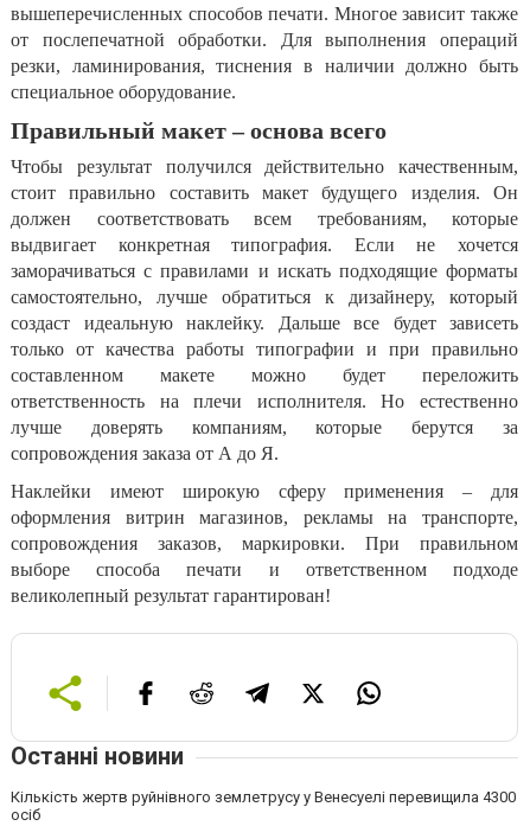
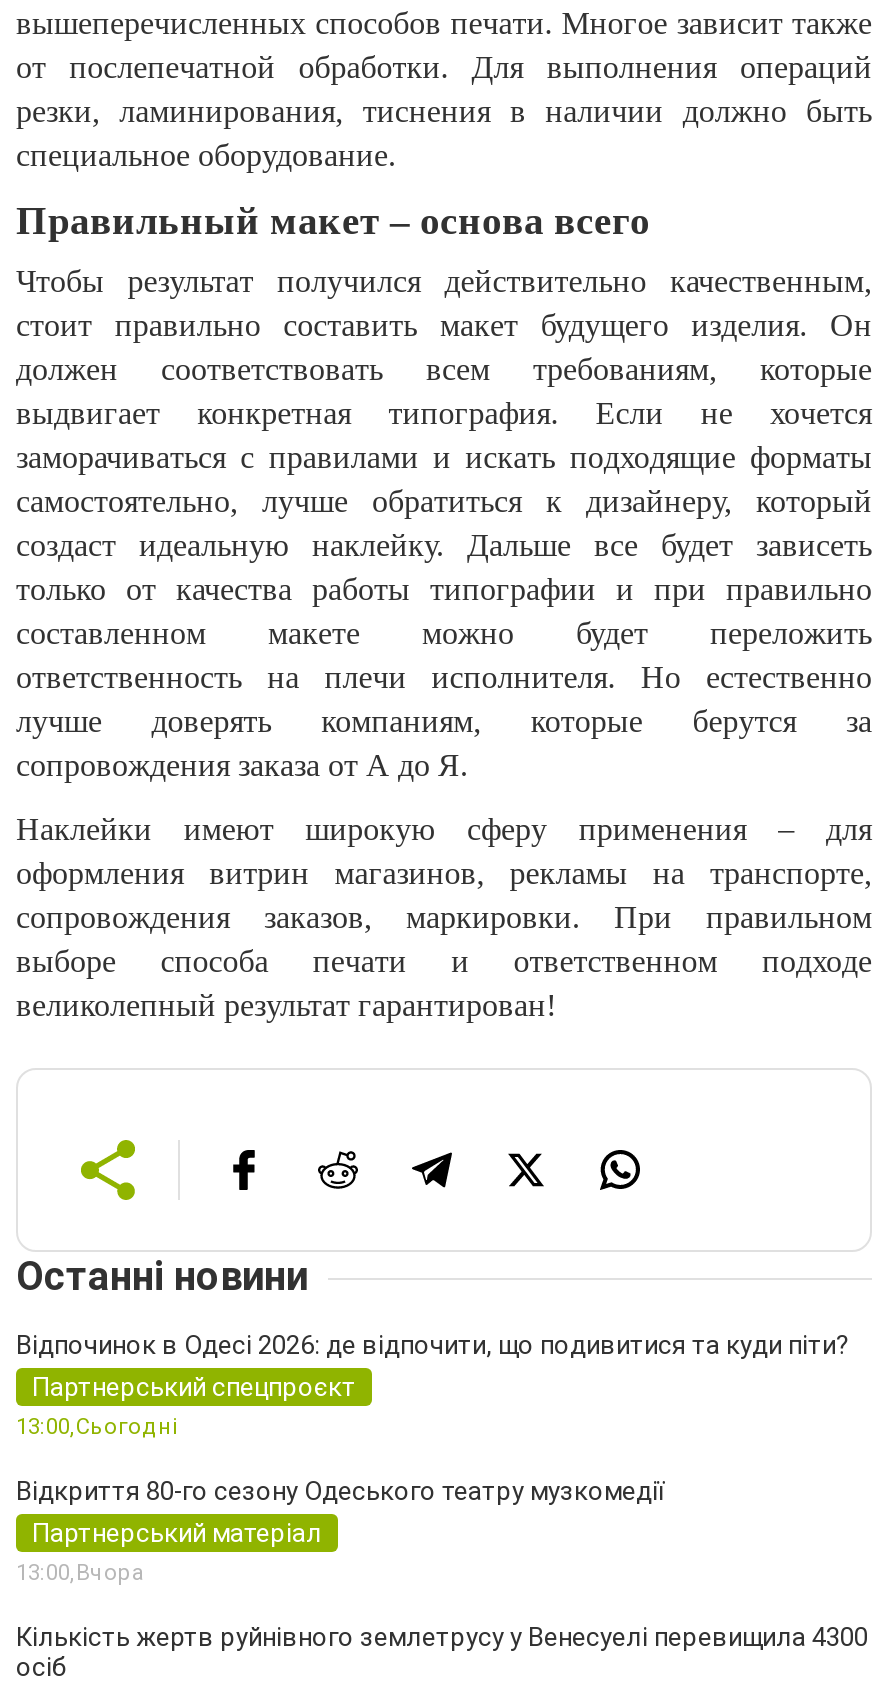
+ Відпочинок в Одесі 2026: де відпочити, що подивитися та куди піти?
+ Партнерський спецпроєкт
+ 13:00,Сьогодні
+ Відкриття 80-го сезону Одеського театру музкомедії
+ Партнерський матеріал
+ 13:00, Вчора
